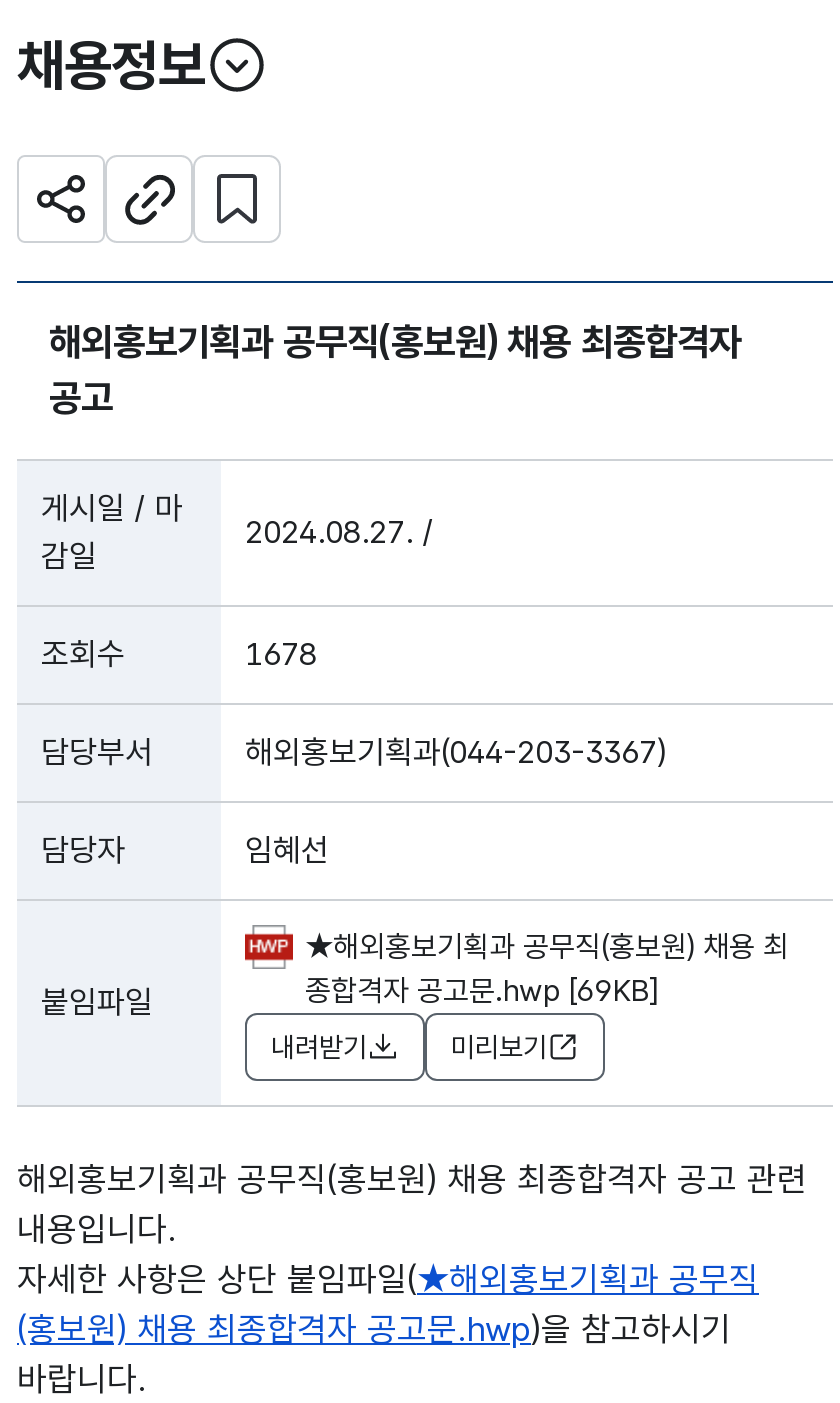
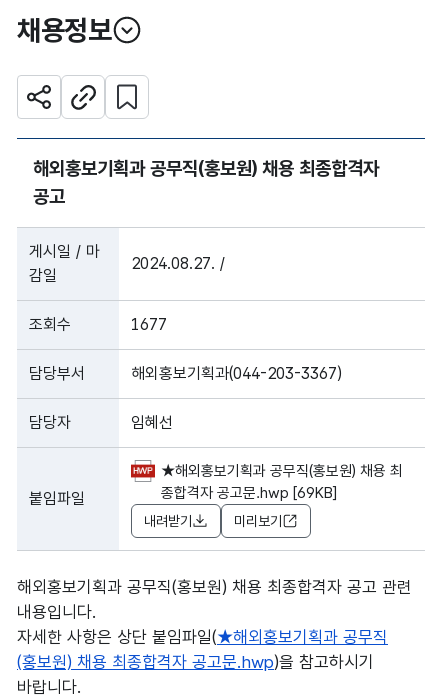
- 1678
+ 1677
